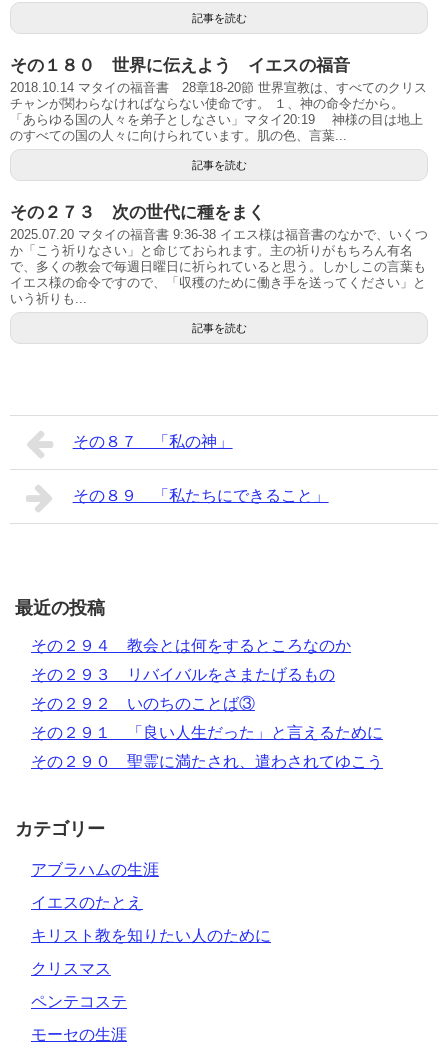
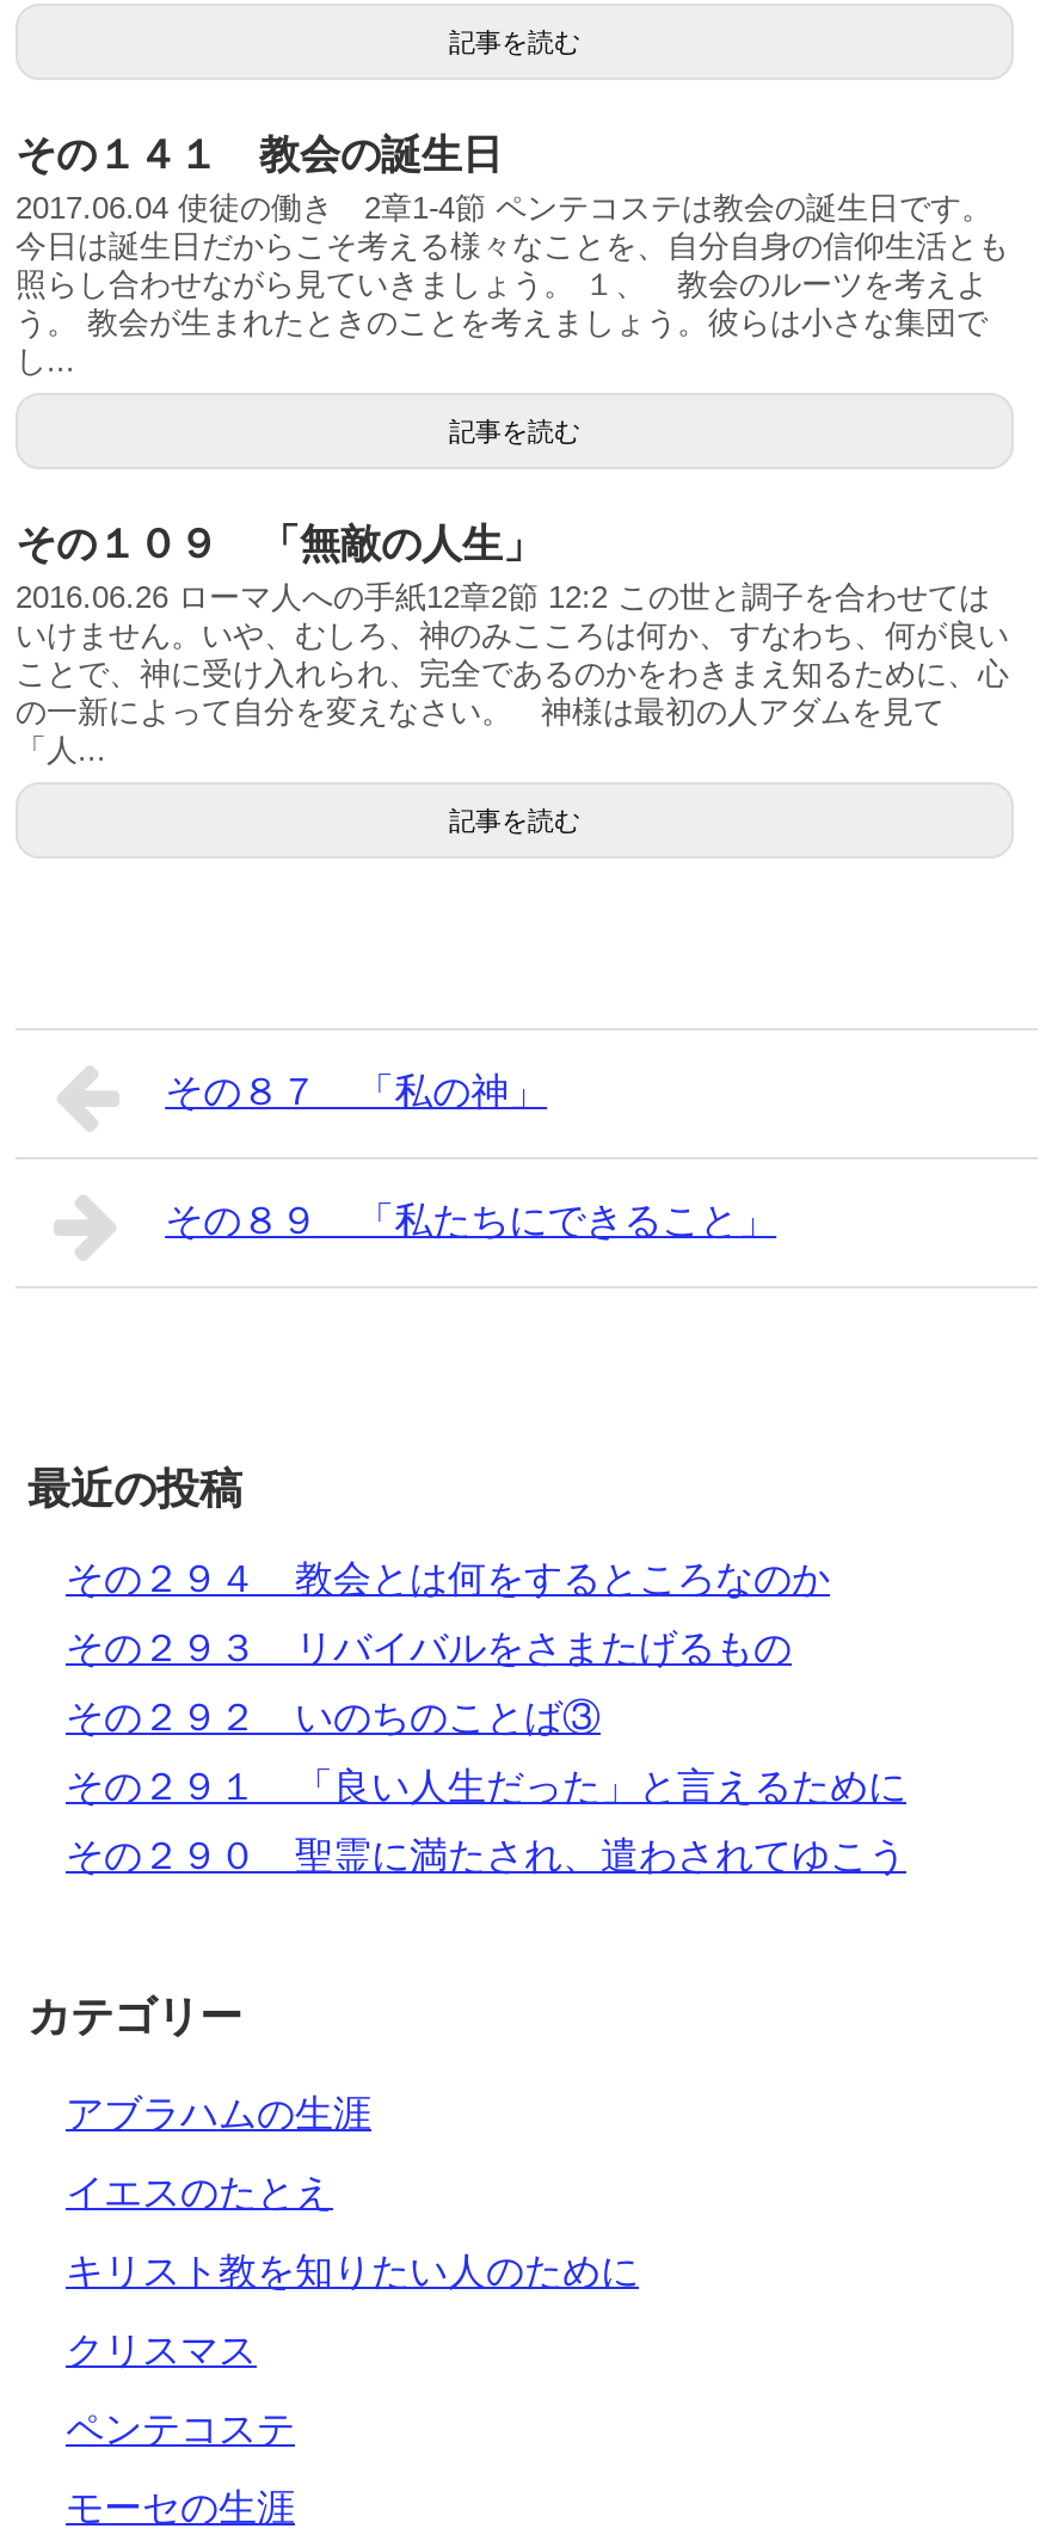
- その１８０ 世界に伝えよう イエスの福音
- 2018.10.14 マタイの福音書 28章18-20節 世界宣教は、すべてのクリス
- チャンが関わらなければならない使命です。 １、神の命令だから。
- 「あらゆる国の人々を弟子としなさい」マタイ20:19 神様の目は地上
- のすべての国の人々に向けられています。肌の色、言葉...
+ その１４１ 教会の誕生日
+ 2017.06.04 使徒の働き 2章1-4節 ペンテコステは教会の誕生日です。
+ 今日は誕生日だからこそ考える様々なことを、自分自身の信仰生活とも
+ 照らし合わせながら見ていきましょう。 １、 教会のルーツを考えよ
+ う。 教会が生まれたときのことを考えましょう。彼らは小さな集団で
+ し...

- その２７３ 次の世代に種をまく
- 2025.07.20 マタイの福音書 9:36-38 イエス様は福音書のなかで、いくつ
- か「こう祈りなさい」と命じておられます。主の祈りがもちろん有名
- で、多くの教会で毎週日曜日に祈られていると思う。しかしこの言葉も
- イエス様の命令ですので、「収穫のために働き手を送ってください」と
- いう祈りも...
+ その１０９ 「無敵の人生」
+ 2016.06.26 ローマ人への手紙12章2節 12:2 この世と調子を合わせては
+ いけません。いや、むしろ、神のみこころは何か、すなわち、何が良い
+ ことで、神に受け入れられ、完全であるのかをわきまえ知るために、心
+ の一新によって自分を変えなさい。 神様は最初の人アダムを見て
+ 「人...
